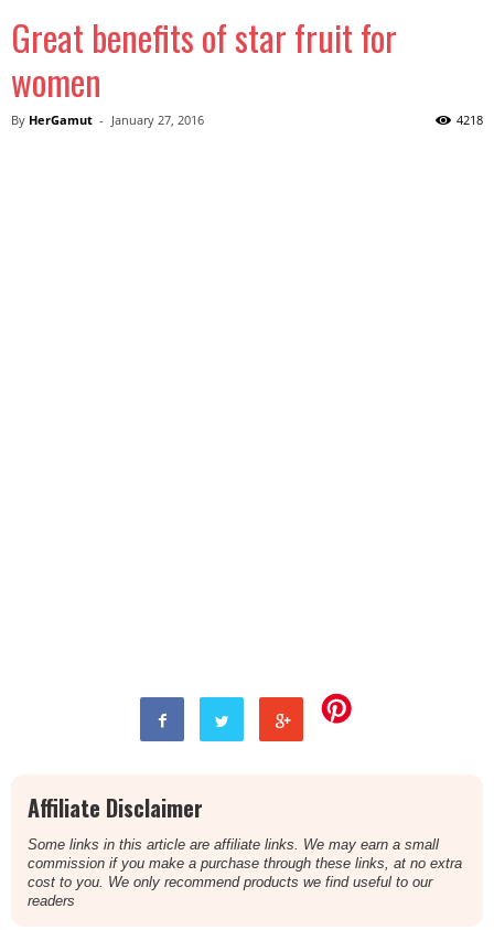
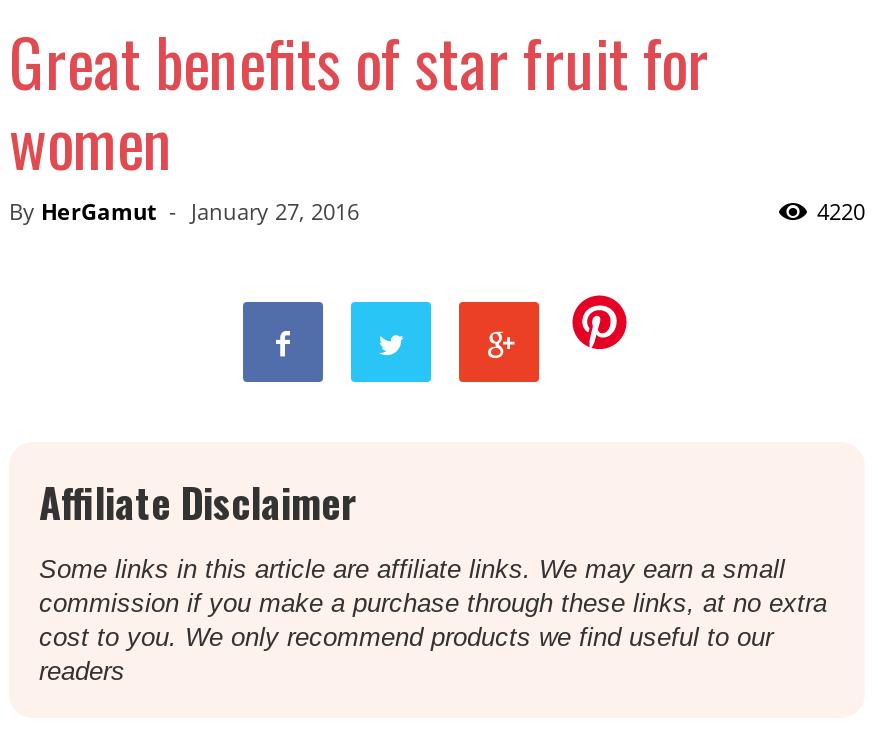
- 4218
+ 4220
